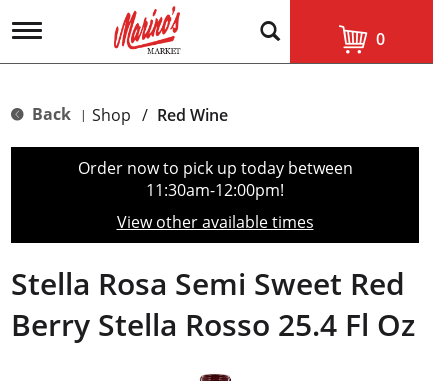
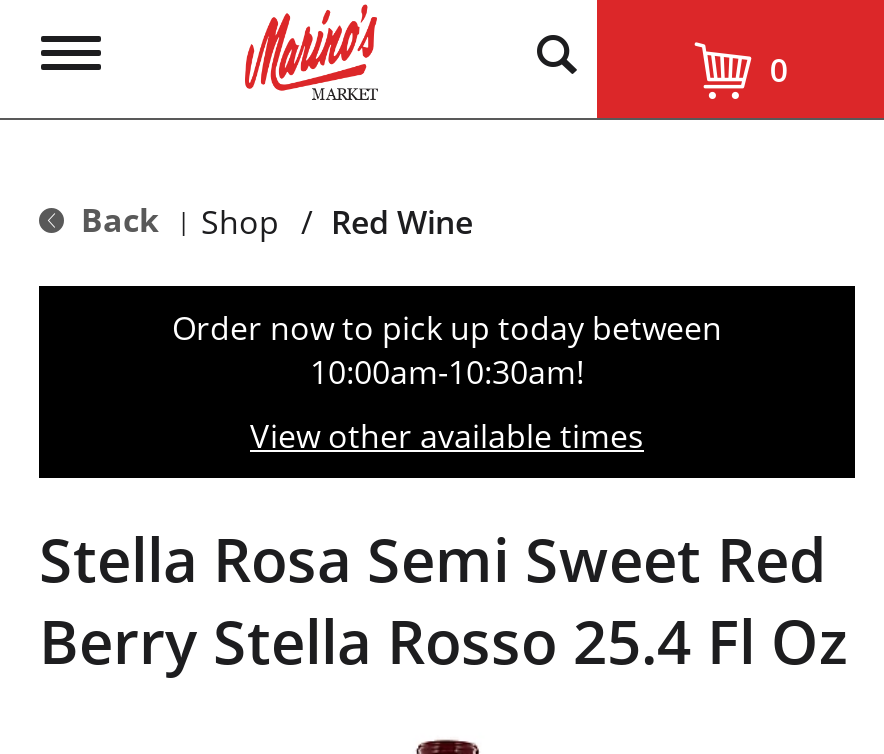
- 11:30am-12:00pm!
+ 10:00am-10:30am!
